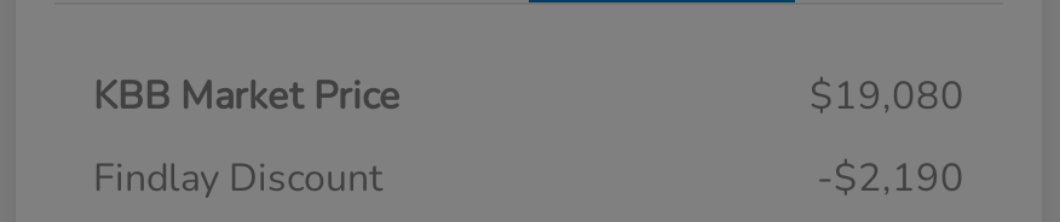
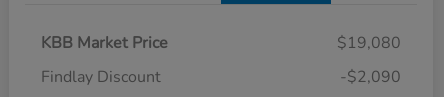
- -$2,190
+ -$2,090
